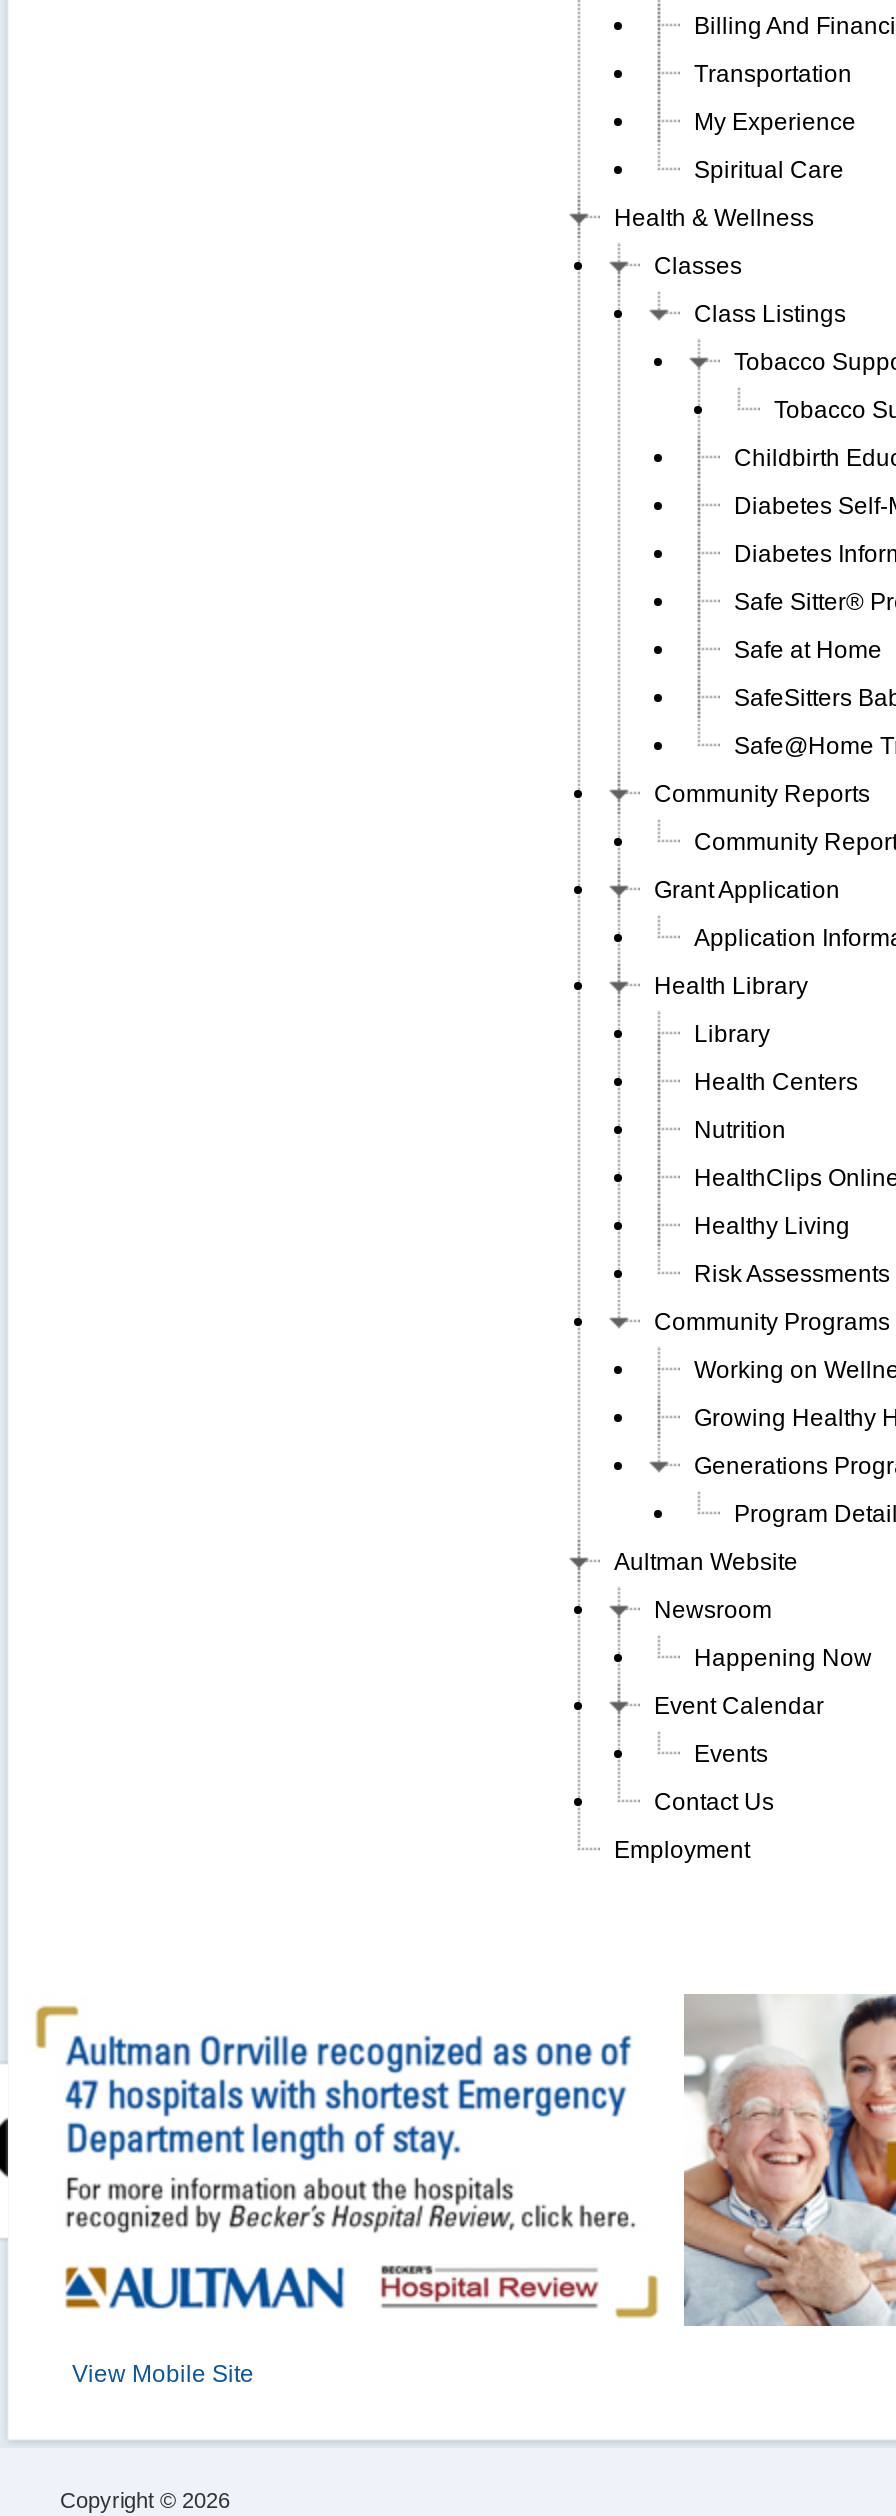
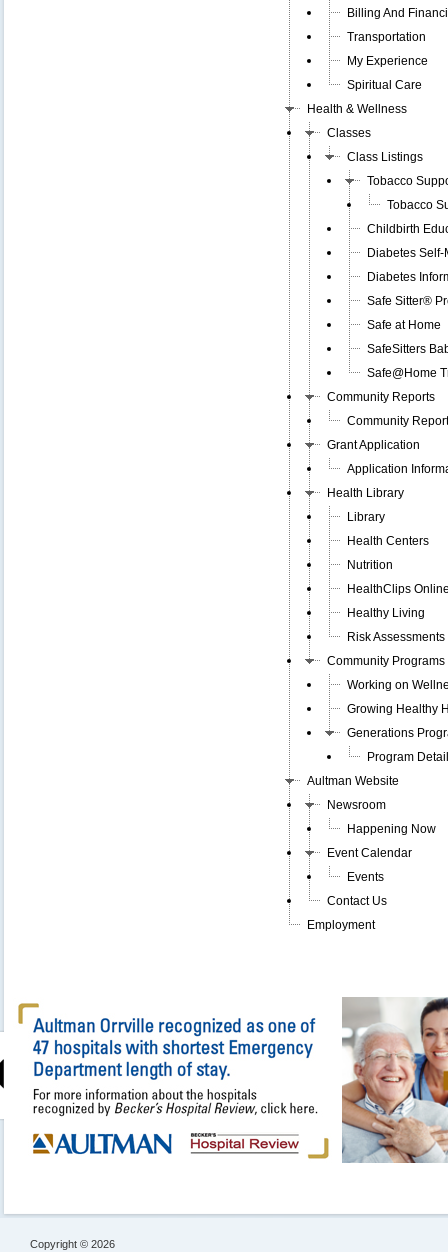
- View Mobile Site
